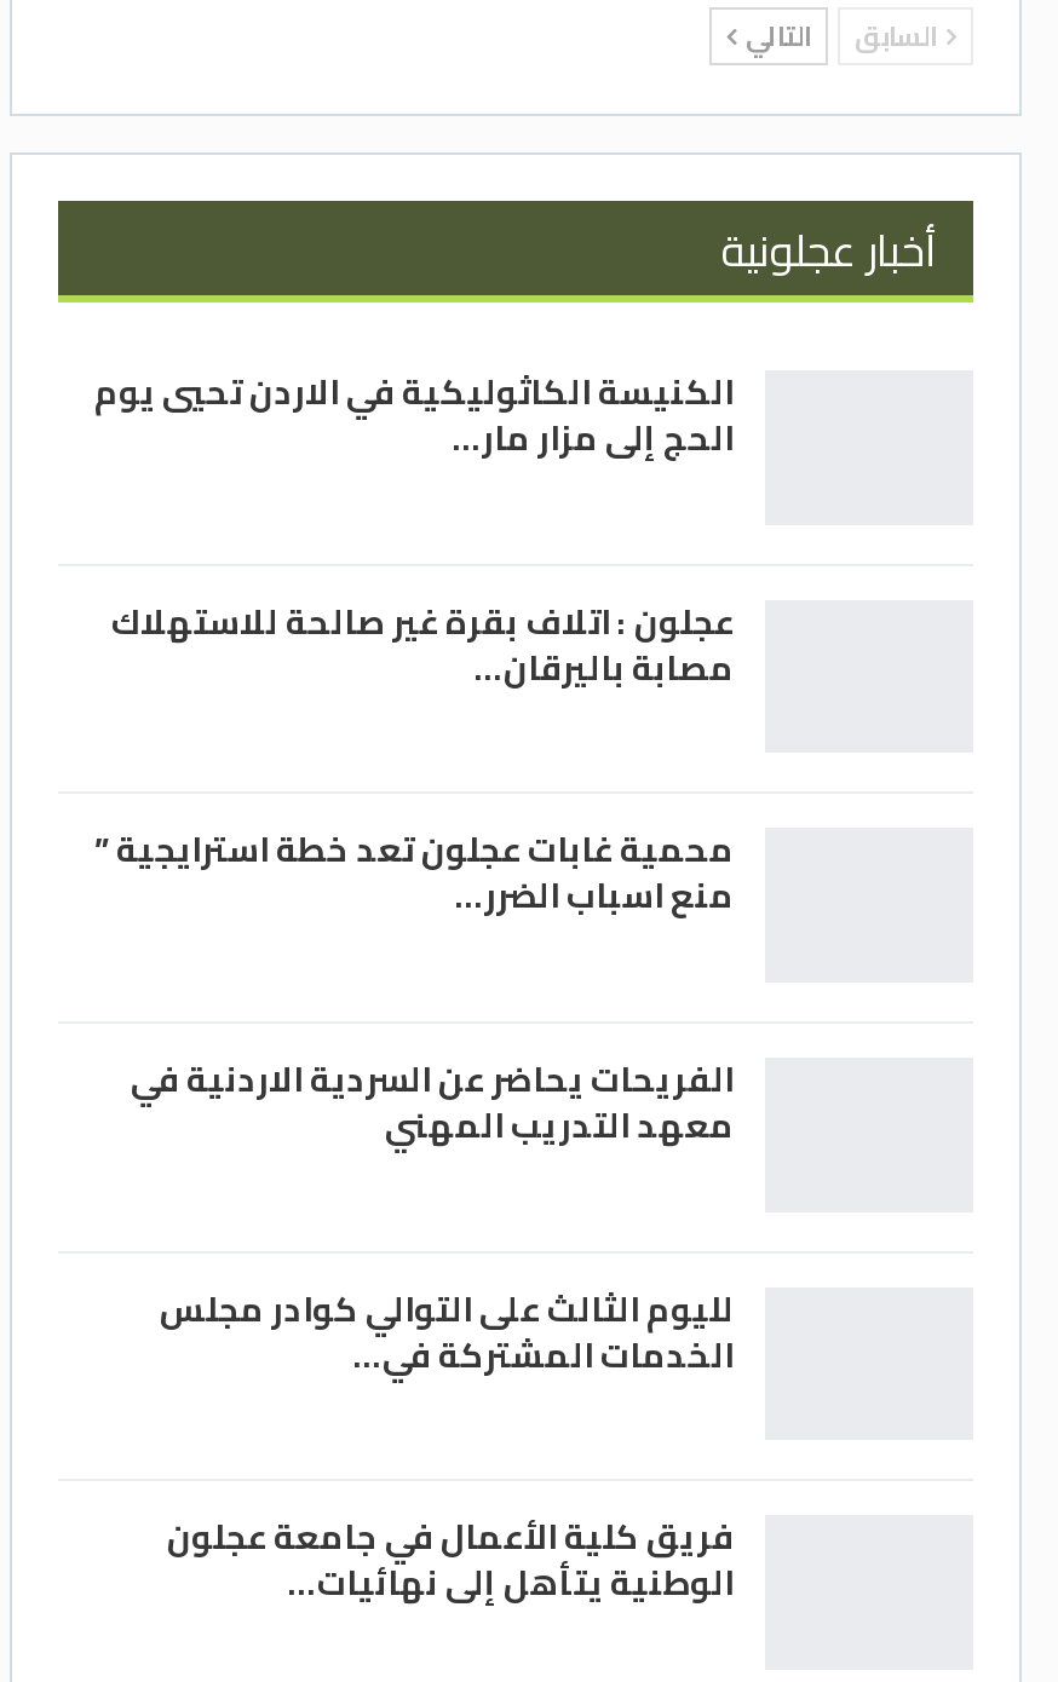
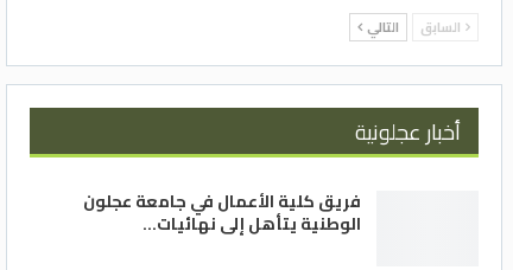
- الكنيسة الكاثوليكية في الاردن تحيي يوم
- الحج إلى مزار مار…
- عجلون : اتلاف بقرة غير صالحة للاستهلاك
- مصابة باليرقان…
- محمية غابات عجلون تعد خطة استرايجية ”
- منع اسباب الضرر…
- الفريحات يحاضر عن السردية الاردنية في
- معهد التدريب المهني
- لليوم الثالث على التوالي كوادر مجلس
- الخدمات المشتركة في…
